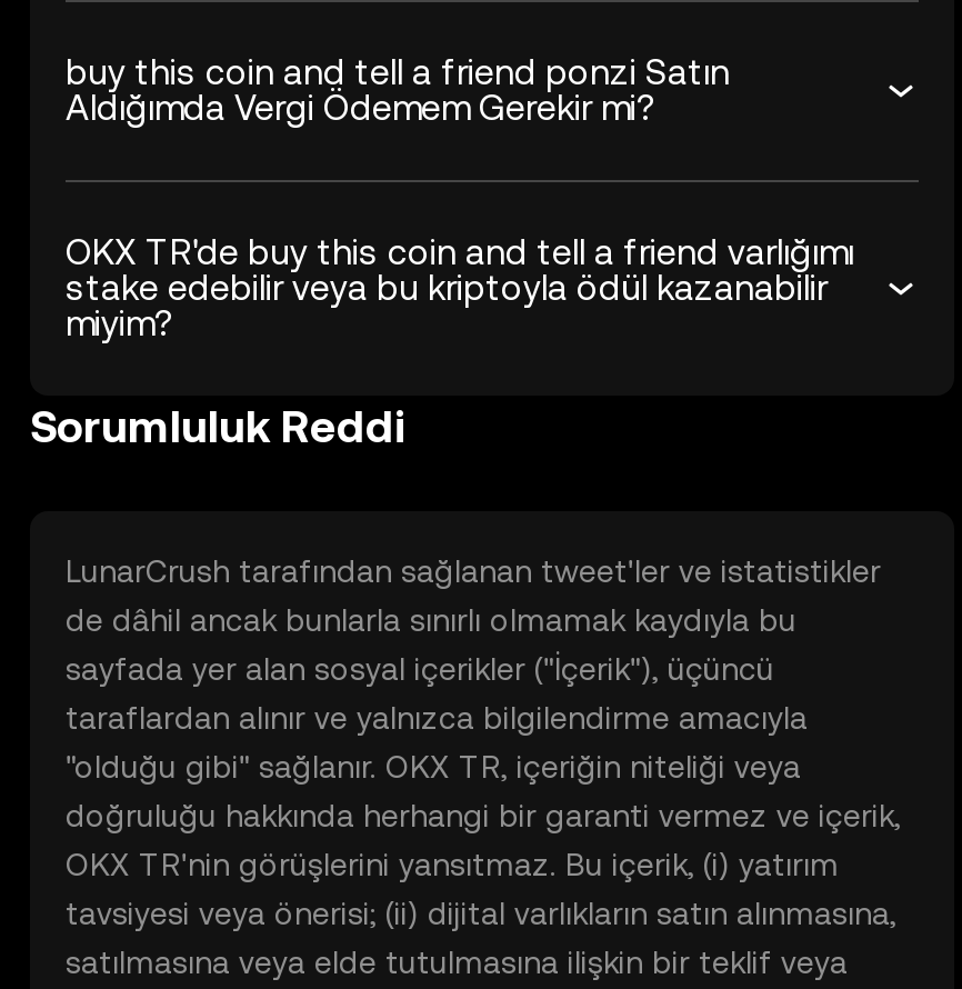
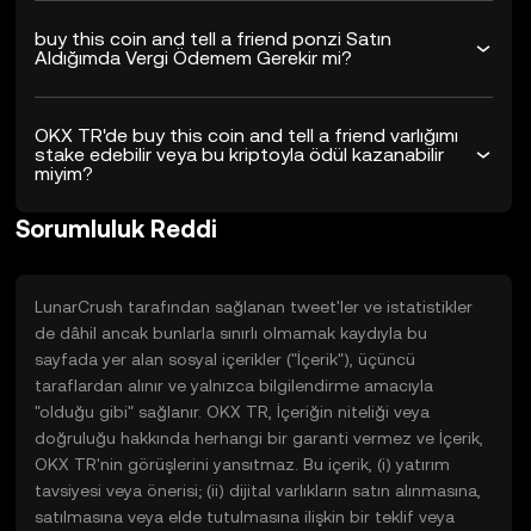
- "olduğu gibi" sağlanır. OKX TR, içeriğin niteliği veya
+ "olduğu gibi" sağlanır. OKX TR, İçeriğin niteliği veya

- doğruluğu hakkında herhangi bir garanti vermez ve içerik,
+ doğruluğu hakkında herhangi bir garanti vermez ve İçerik,
